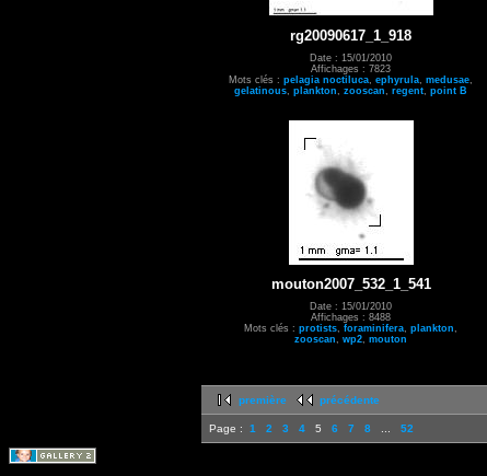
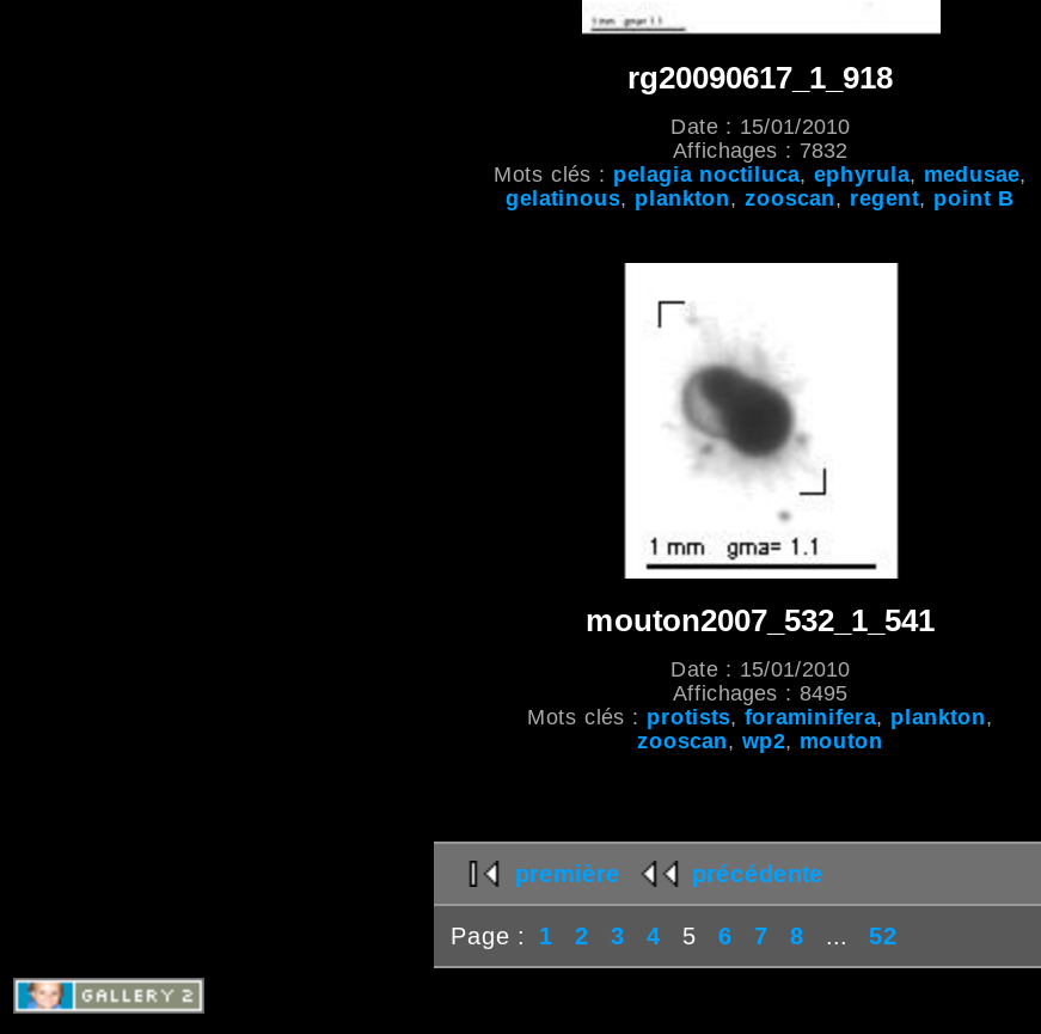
- Affichages : 7823
+ Affichages : 7832

- Affichages : 8488
+ Affichages : 8495
